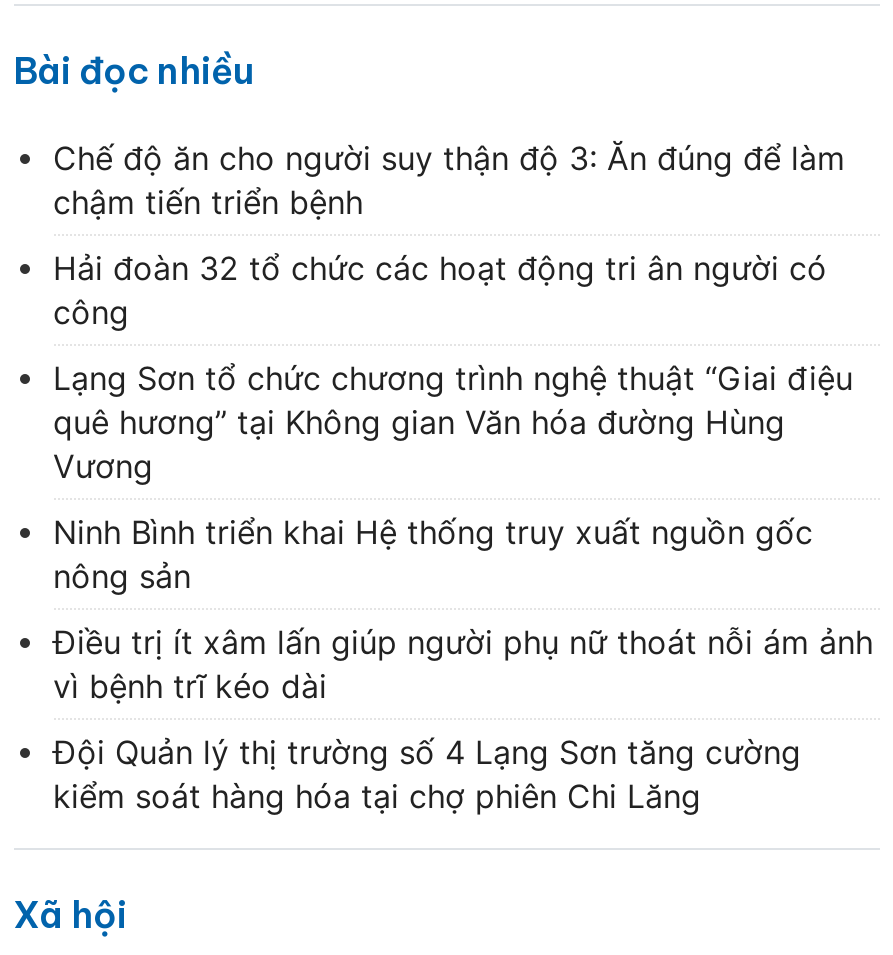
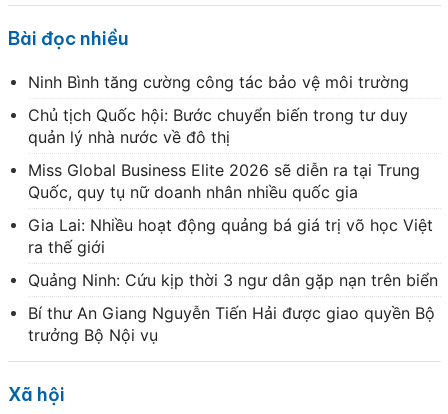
- Chế độ ăn cho người suy thận độ 3: Ăn đúng để làm
- chậm tiến triển bệnh
+ Ninh Bình tăng cường công tác bảo vệ môi trường

- Hải đoàn 32 tổ chức các hoạt động tri ân người có
- công
+ Chủ tịch Quốc hội: Bước chuyển biến trong tư duy
+ quản lý nhà nước về đô thị

- Lạng Sơn tổ chức chương trình nghệ thuật “Giai điệu
- quê hương” tại Không gian Văn hóa đường Hùng
- Vương
+ Miss Global Business Elite 2026 sẽ diễn ra tại Trung
+ Quốc, quy tụ nữ doanh nhân nhiều quốc gia

- Ninh Bình triển khai Hệ thống truy xuất nguồn gốc
- nông sản
+ Gia Lai: Nhiều hoạt động quảng bá giá trị võ học Việt
+ ra thế giới

- Điều trị ít xâm lấn giúp người phụ nữ thoát nỗi ám ảnh
- vì bệnh trĩ kéo dài
+ Quảng Ninh: Cứu kịp thời 3 ngư dân gặp nạn trên biển

- Đội Quản lý thị trường số 4 Lạng Sơn tăng cường
- kiểm soát hàng hóa tại chợ phiên Chi Lăng
+ Bí thư An Giang Nguyễn Tiến Hải được giao quyền Bộ
+ trưởng Bộ Nội vụ
